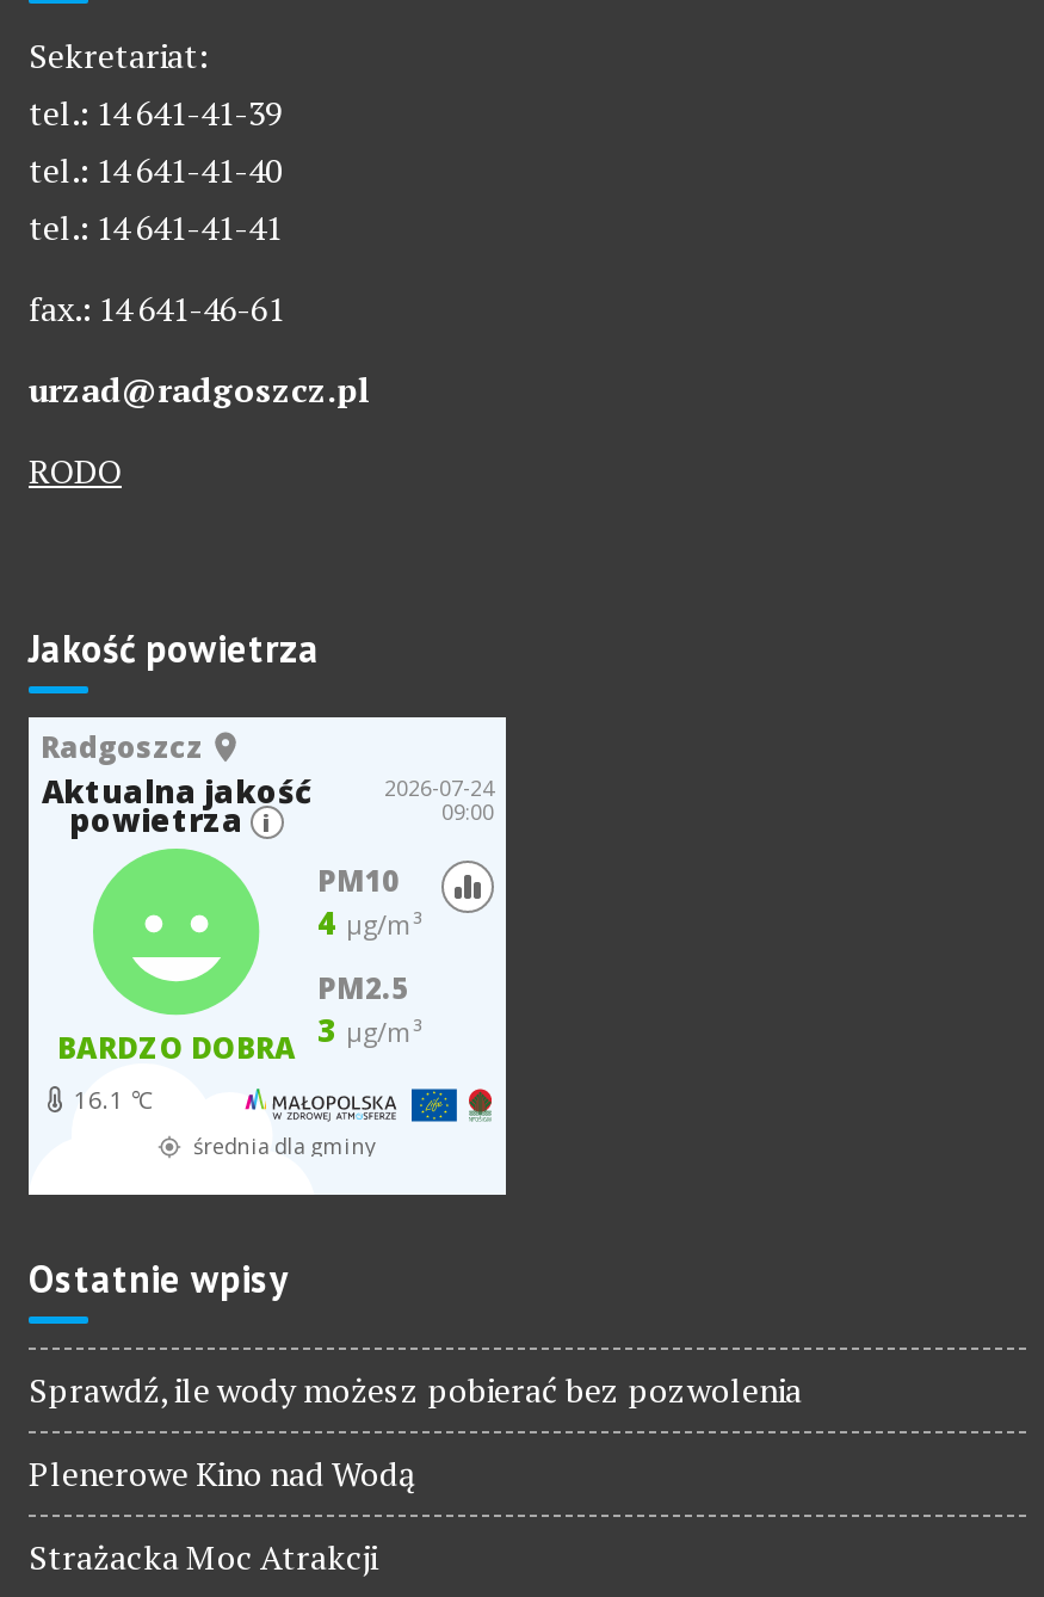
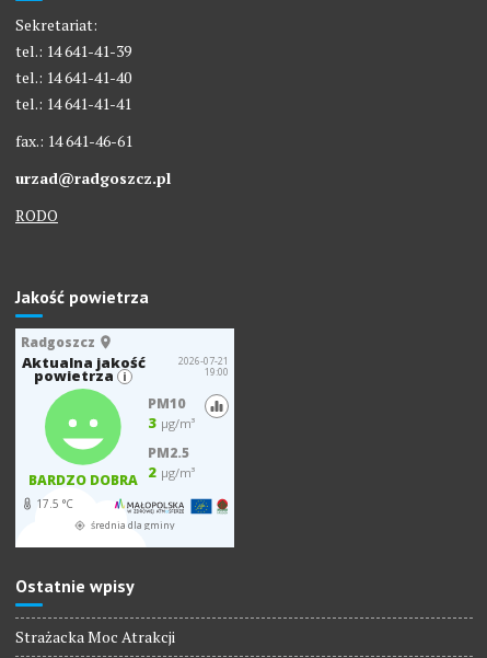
- Sprawdź, ile wody możesz pobierać bez pozwolenia
- Plenerowe Kino nad Wodą
